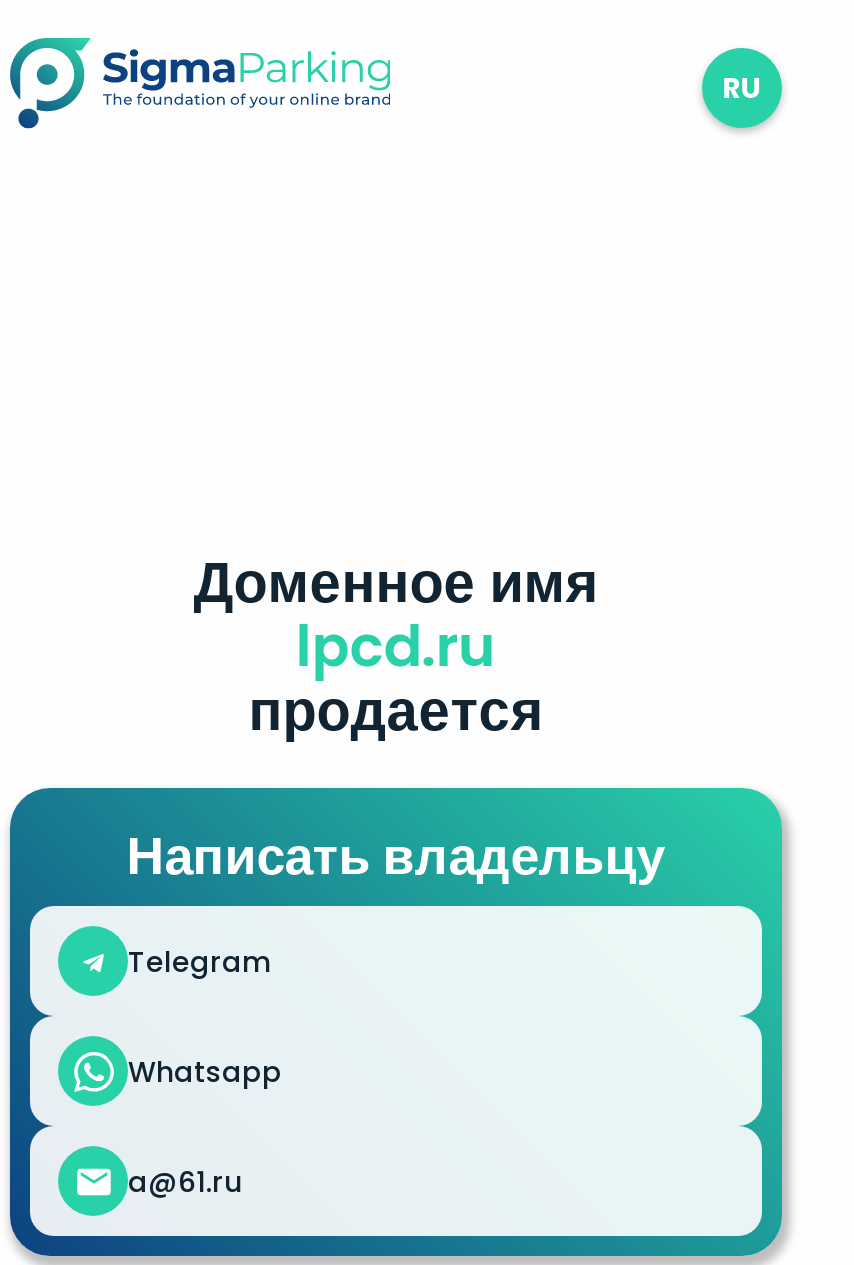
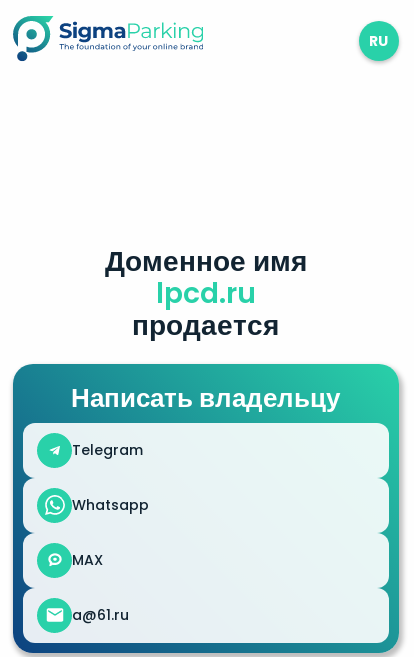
moved up: Доменное имя | lpcd.ru | продается | Написать владельцу | Telegram | Whatsapp

+ MAX
